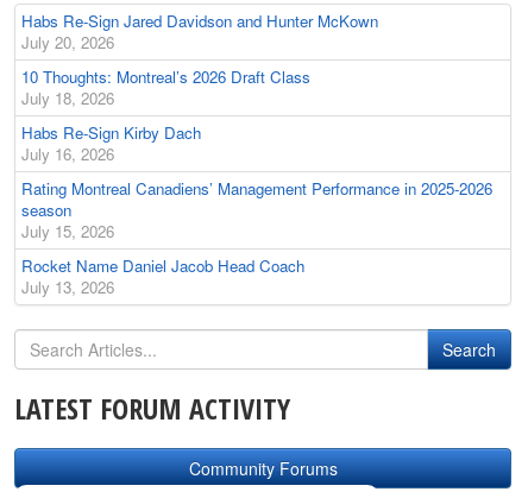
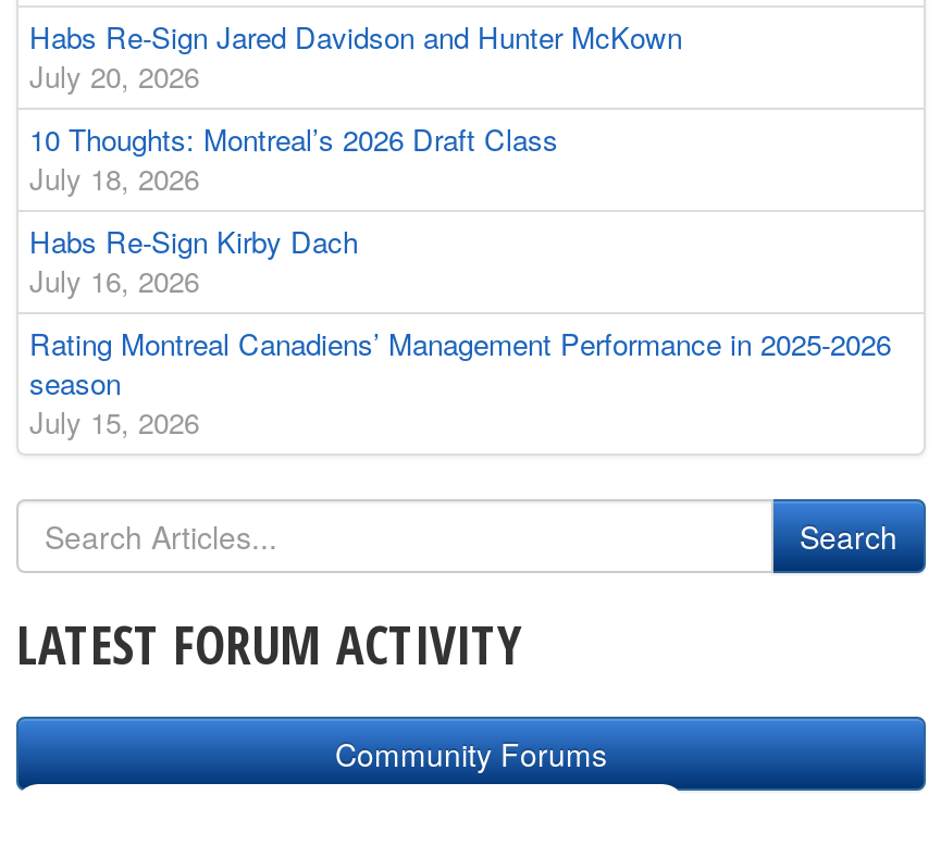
- Rocket Name Daniel Jacob Head Coach
- July 13, 2026
